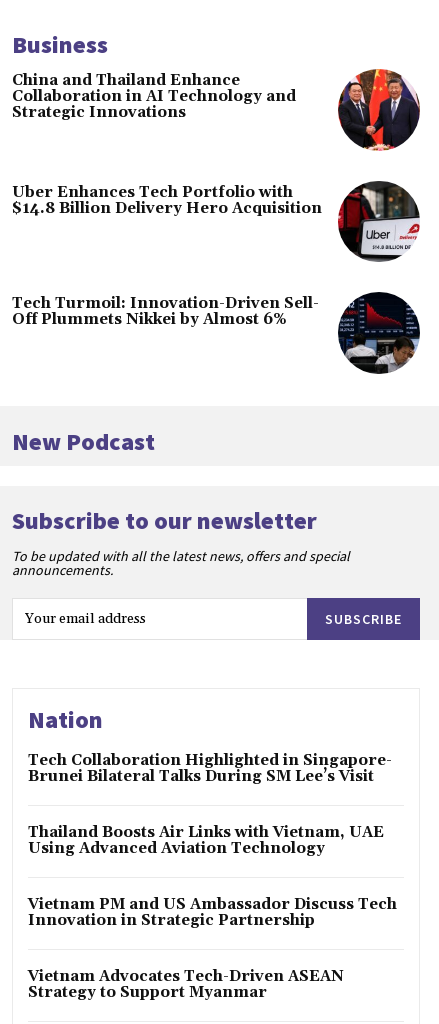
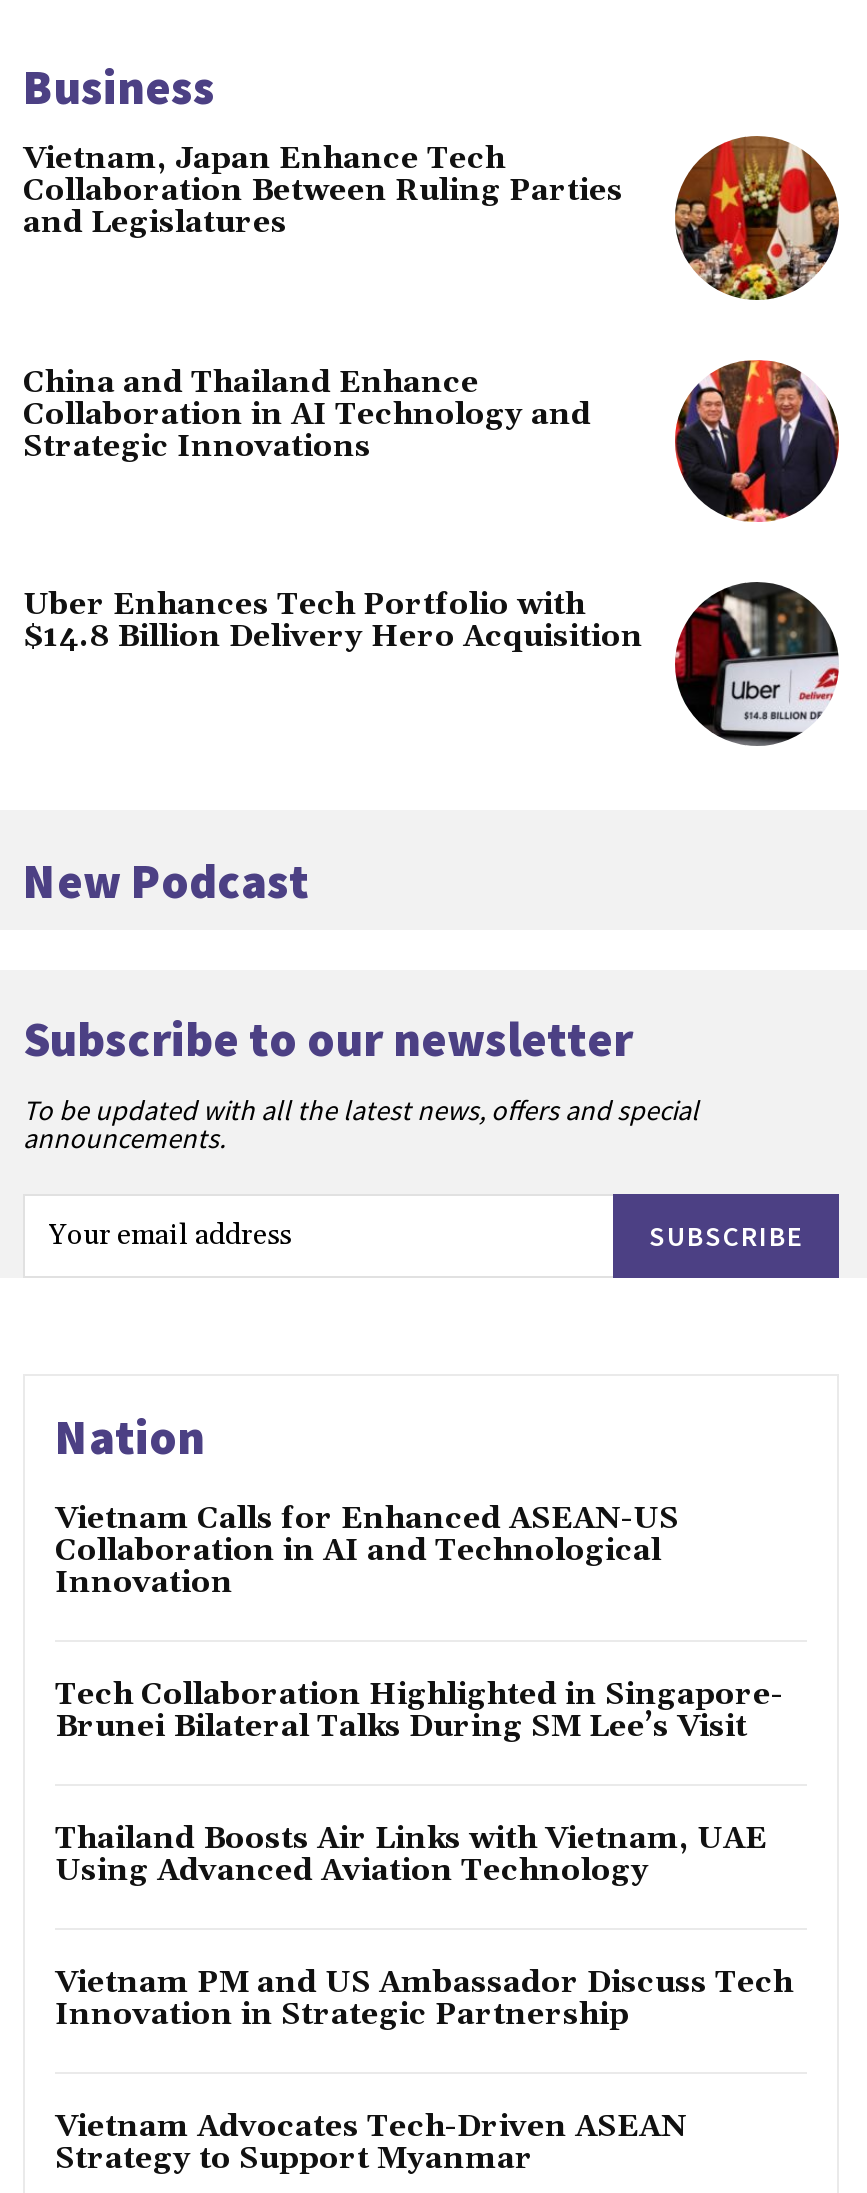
+ [image]
+ Vietnam, Japan Enhance Tech
+ Collaboration Between Ruling Parties
+ and Legislatures

moved down: [image] | China and Thailand Enhance | Collaboration in AI Technology and | Strategic Innovations | Uber Enhances Tech Portfolio with | $14.8 Billion Delivery Hero Acquisition

moved down: [image]

- [image]
- Tech Turmoil: Innovation-Driven Sell-
- Off Plummets Nikkei by Almost 6%

+ Vietnam Calls for Enhanced ASEAN-US
+ Collaboration in AI and Technological
+ Innovation
